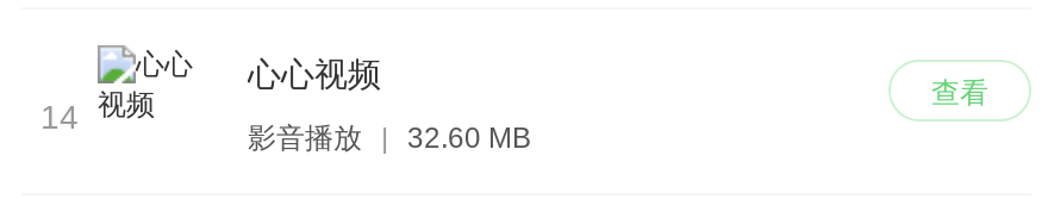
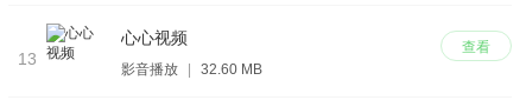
- 14
+ 13
